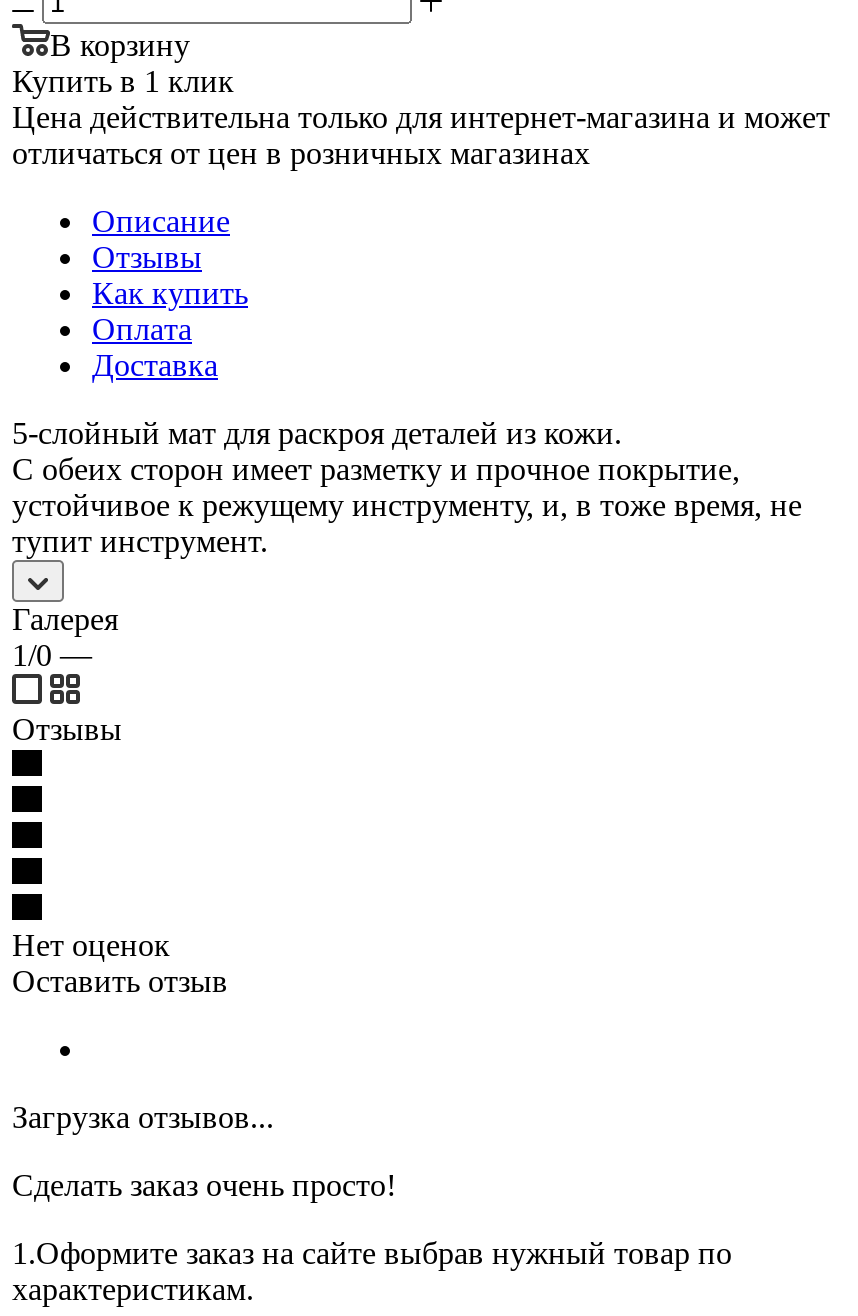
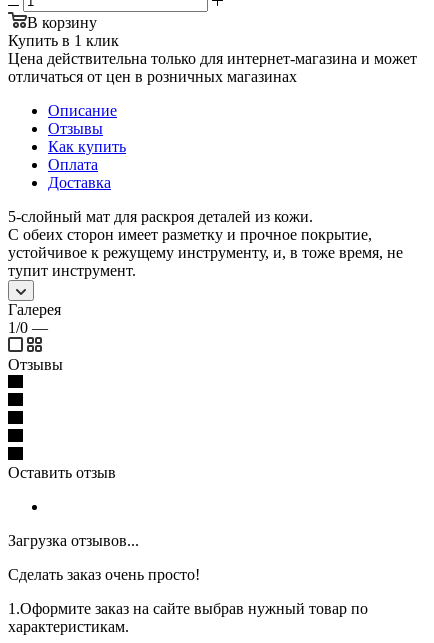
- Нет оценок
